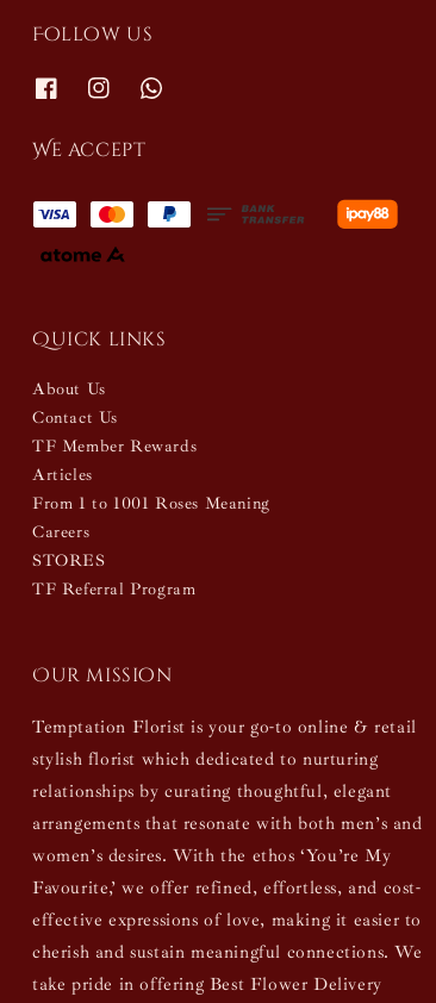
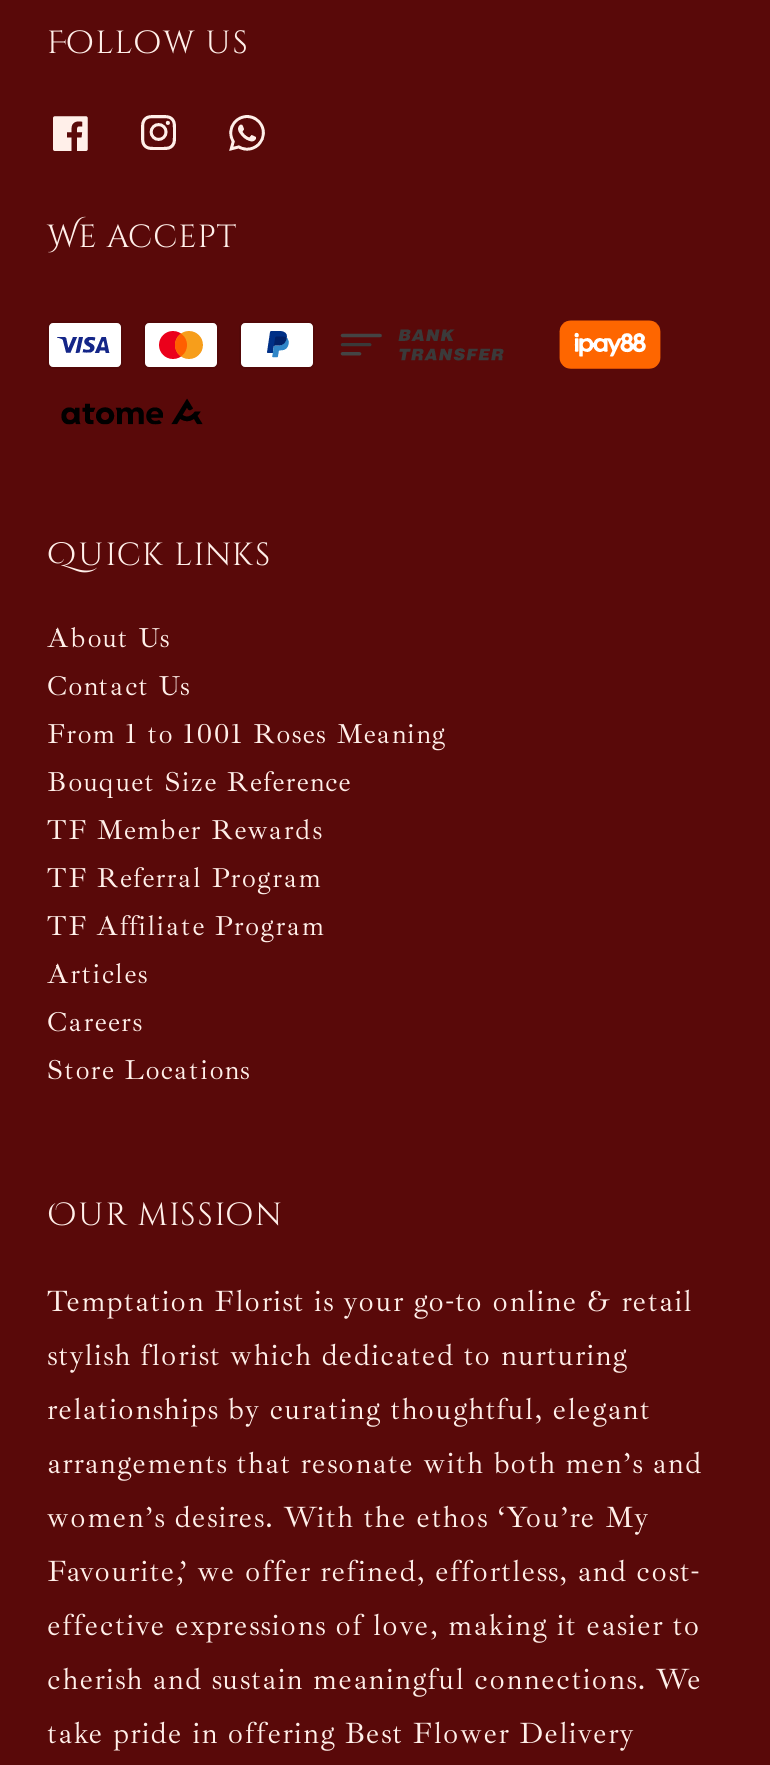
+ Bouquet Size Reference

+ TF Affiliate Program

moved down: Articles

moved up: From 1 to 1001 Roses Meaning

moved down: Careers

- STORES
+ Store Locations

moved up: TF Referral Program
